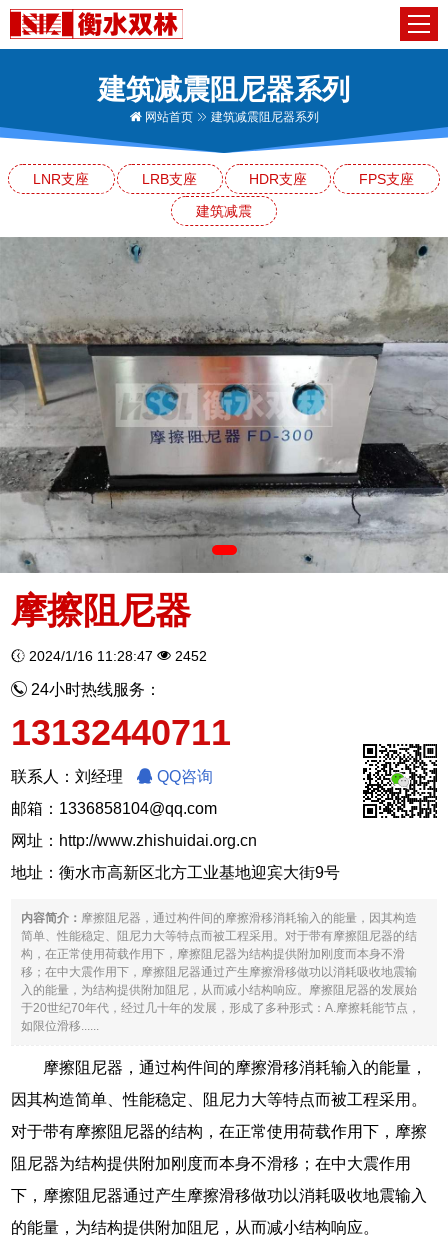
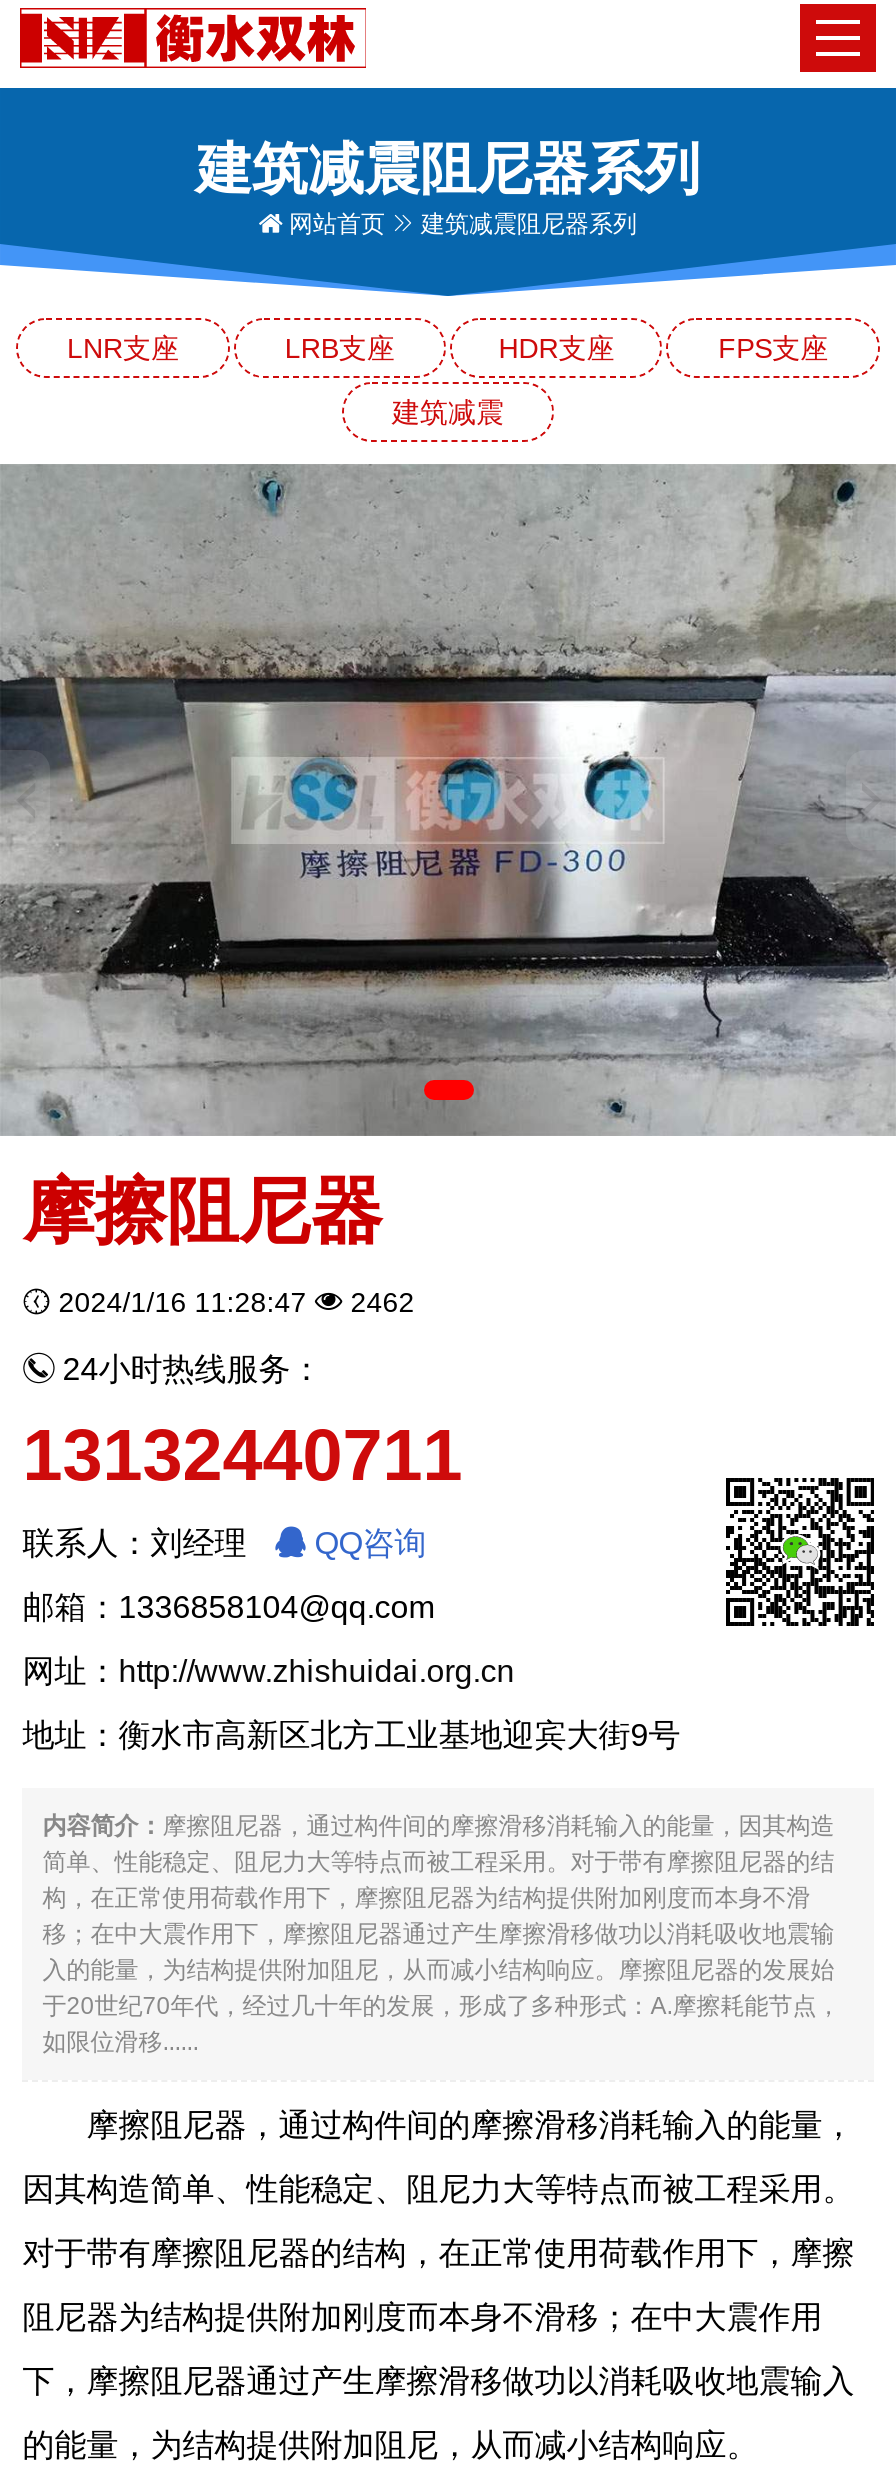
- 2024/1/16 11:28:47 2452
+ 2024/1/16 11:28:47 2462
